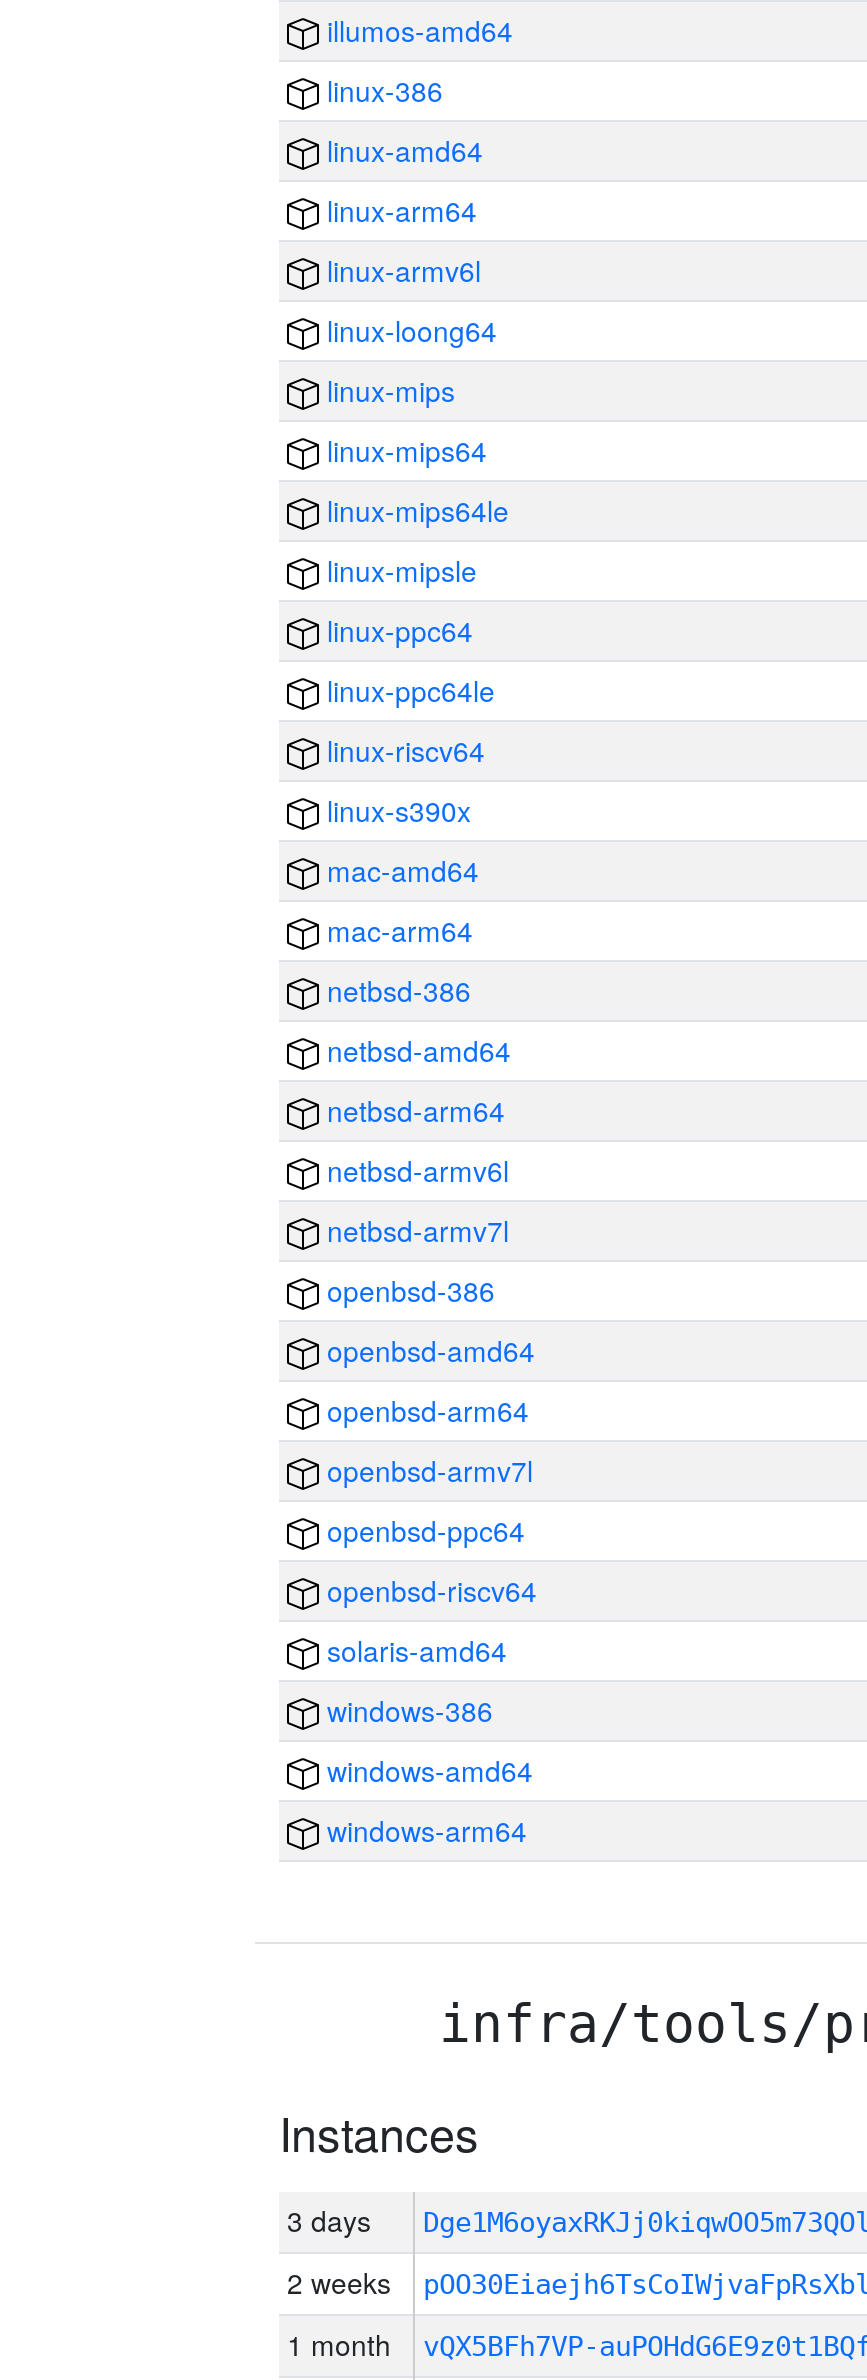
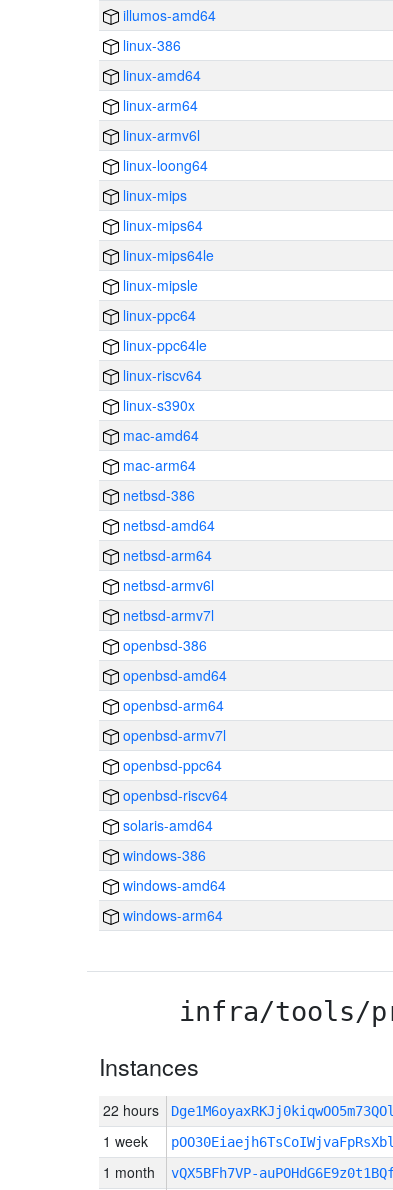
- 3 days
+ 22 hours

- 2 weeks
+ 1 week
